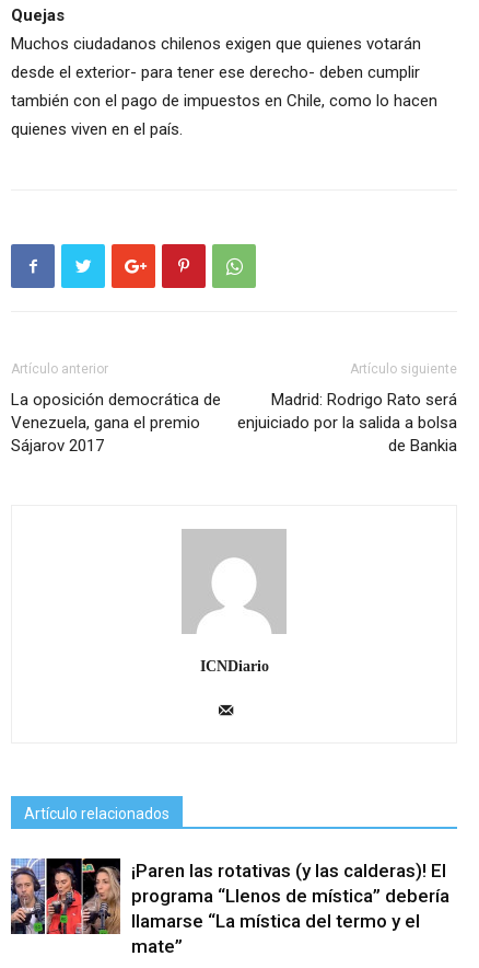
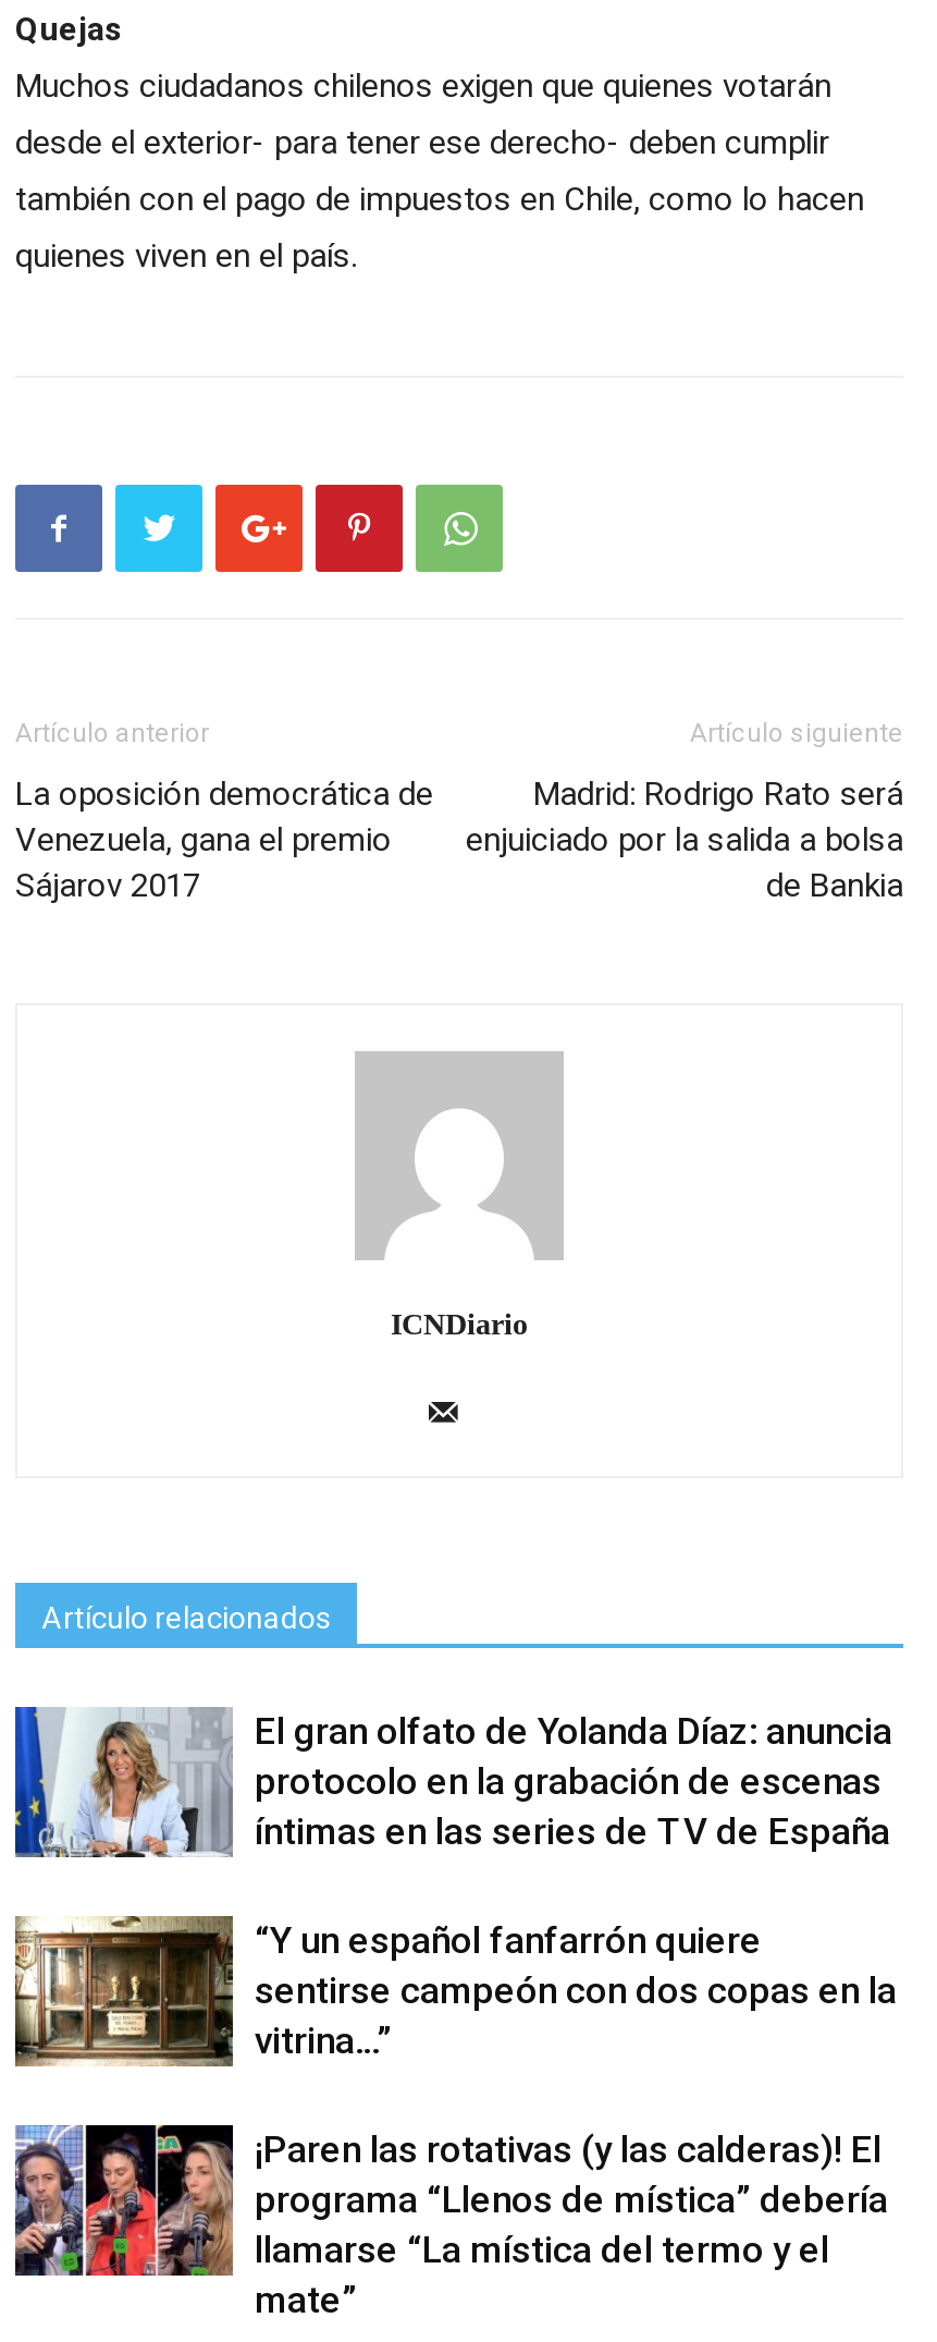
+ [image]
+ El gran olfato de Yolanda Díaz: anuncia
+ protocolo en la grabación de escenas
+ íntimas en las series de TV de España
+ “Y un español fanfarrón quiere
+ sentirse campeón con dos copas en la
+ vitrina…”

+ [image]
